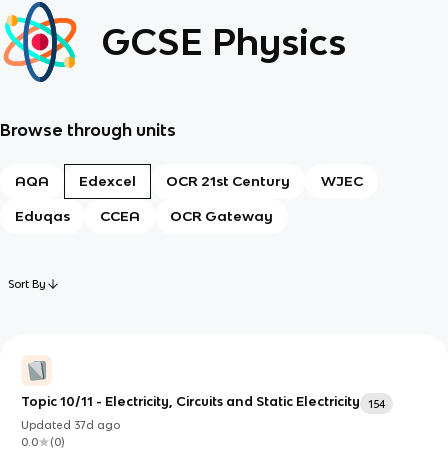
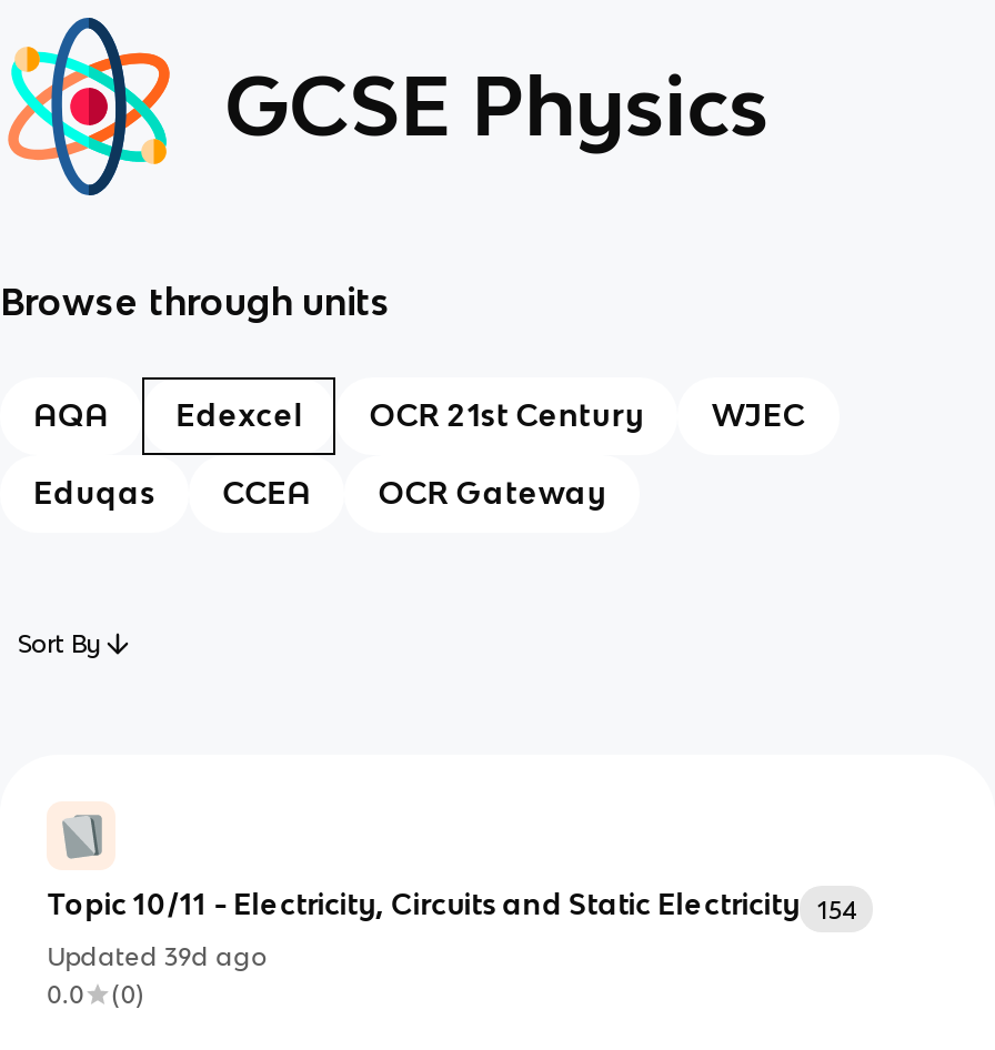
- Updated 37d ago
+ Updated 39d ago
